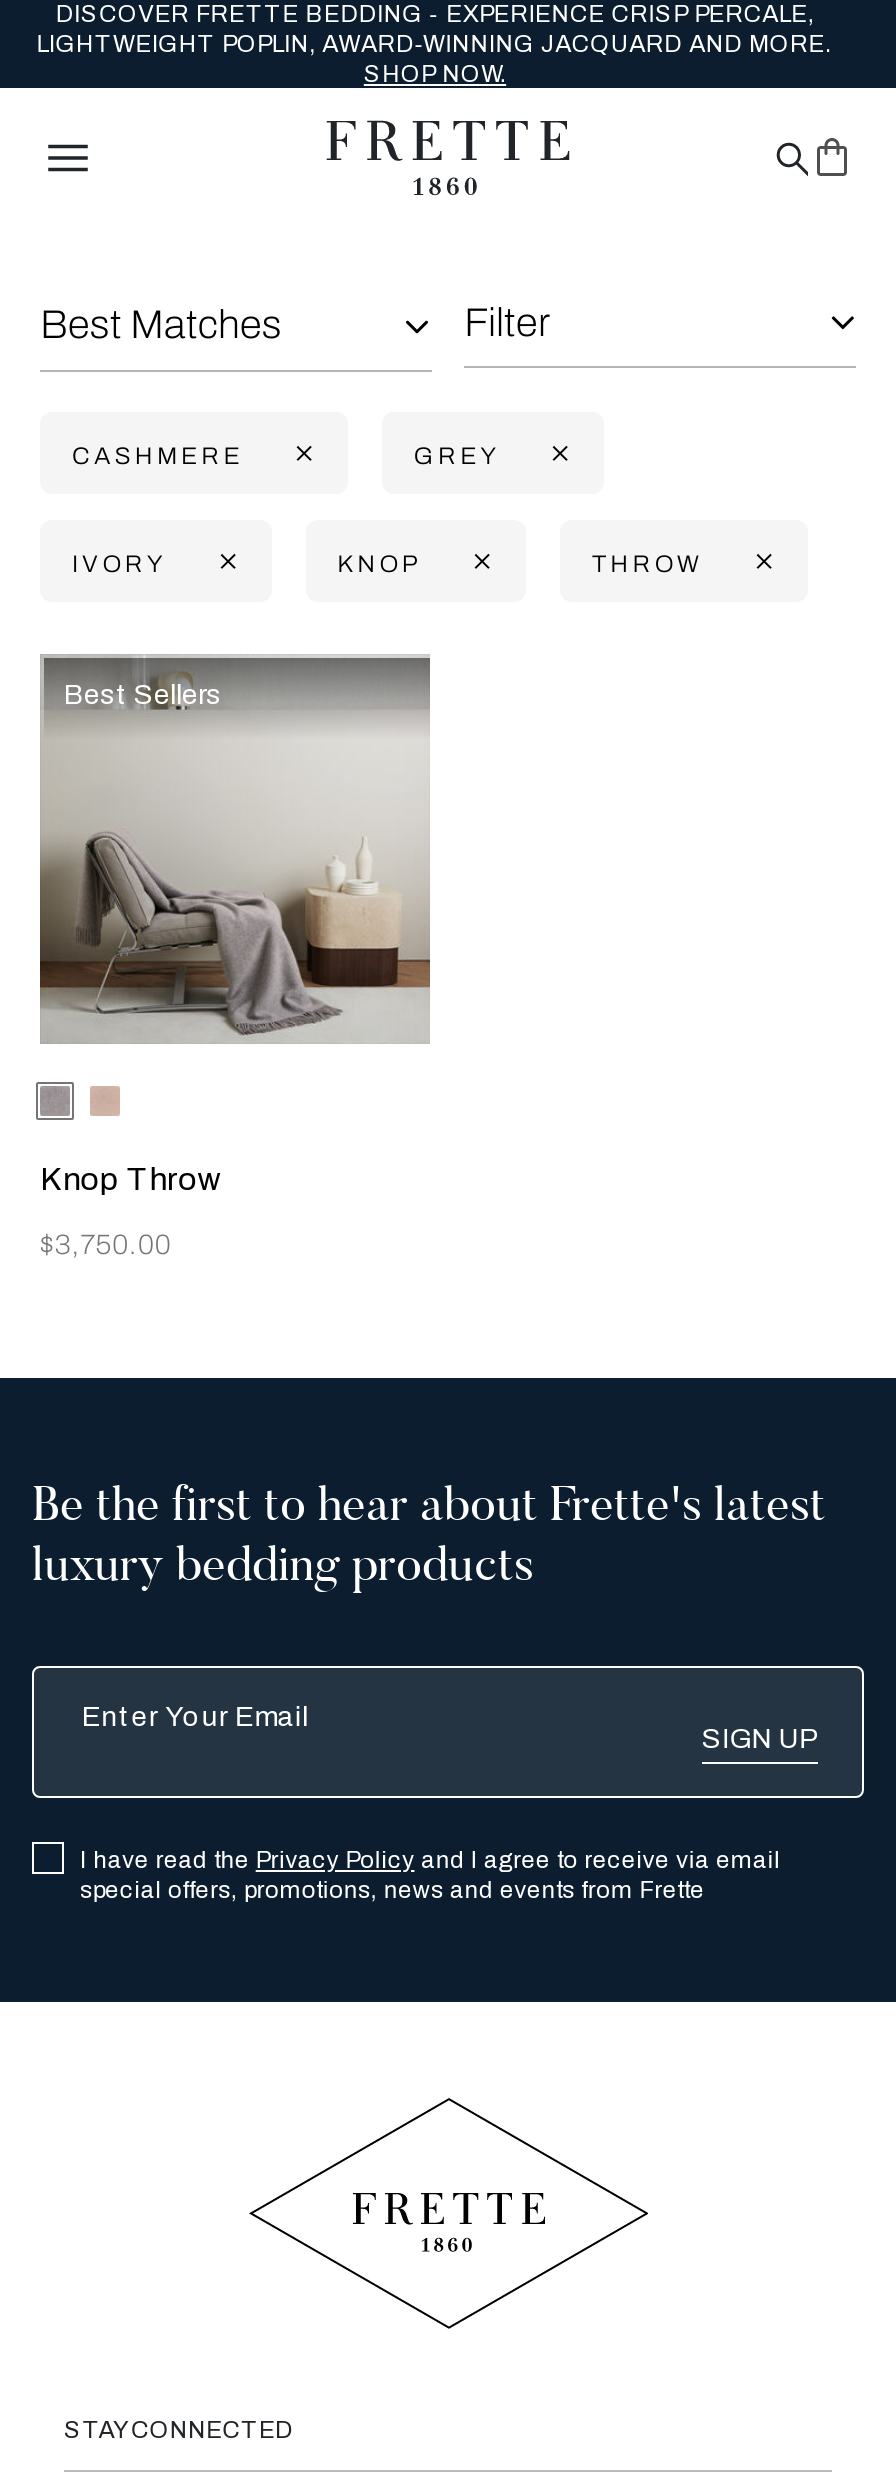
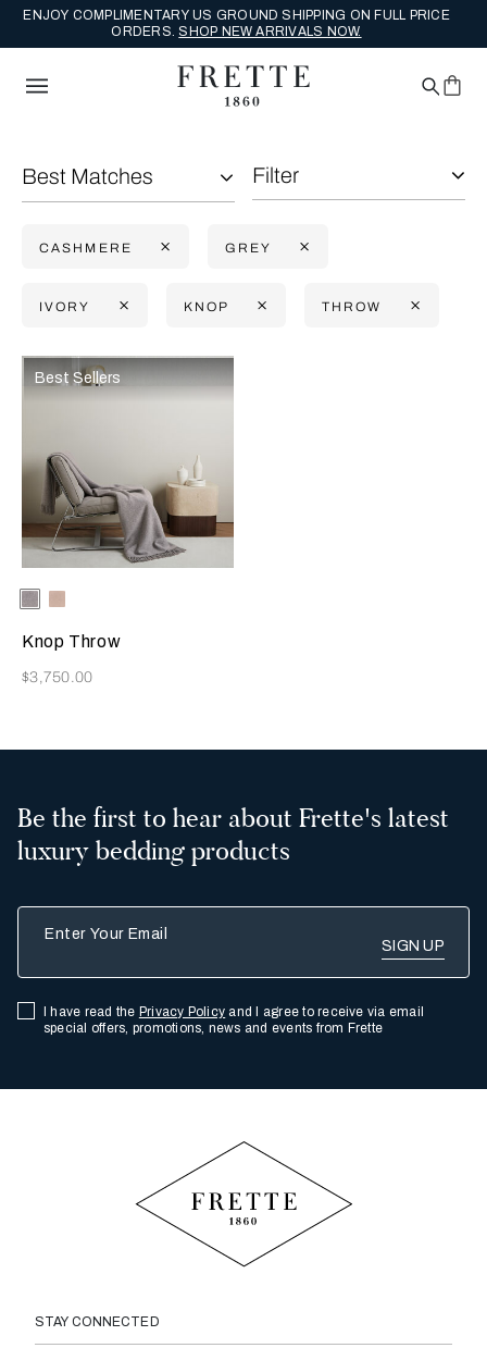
- DISCOVER FRETTE BEDDING - EXPERIENCE CRISP PERCALE,
- LIGHTWEIGHT POPLIN, AWARD-WINNING JACQUARD AND MORE.
- SHOP NOW.
+ ENJOY COMPLIMENTARY US GROUND SHIPPING ON FULL PRICE
+ ORDERS. SHOP NEW ARRIVALS NOW.
